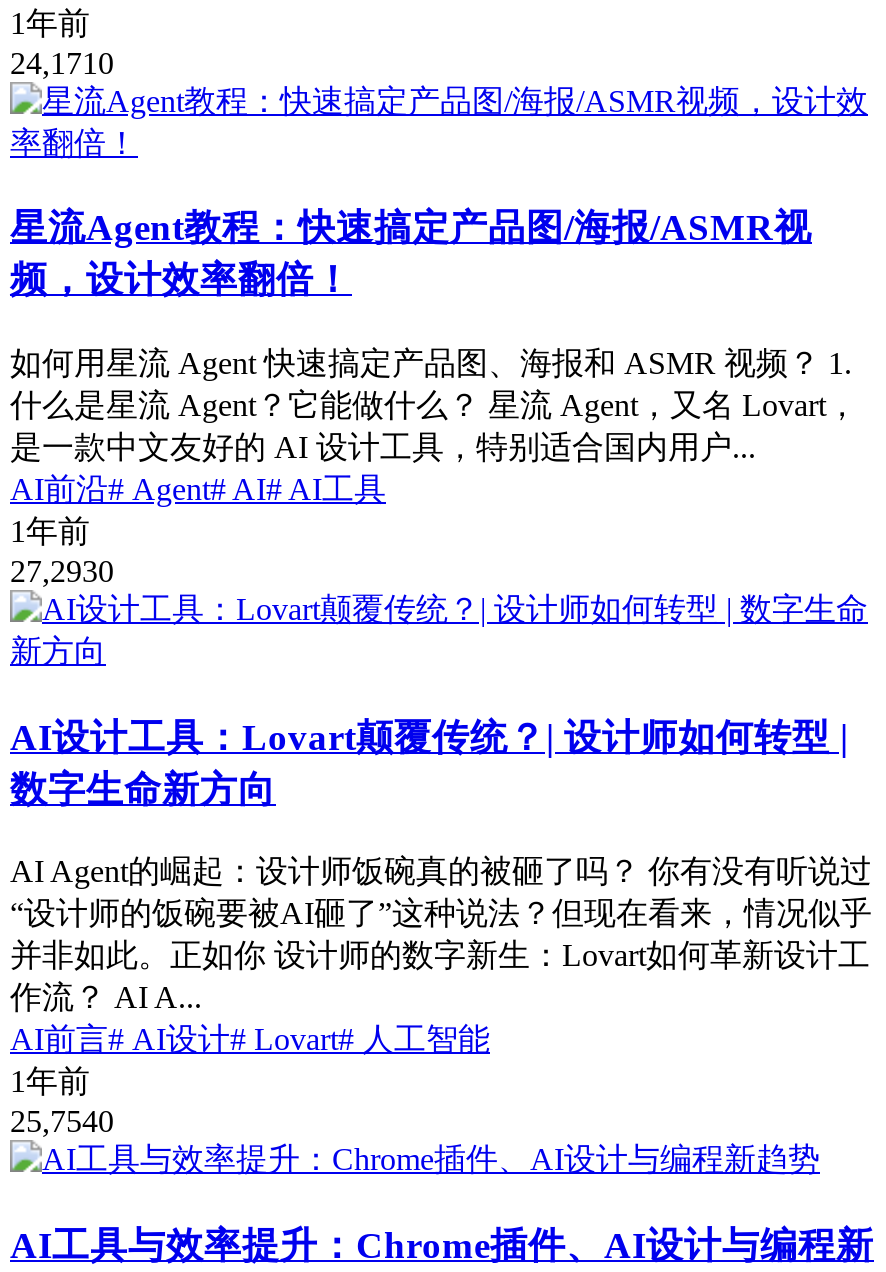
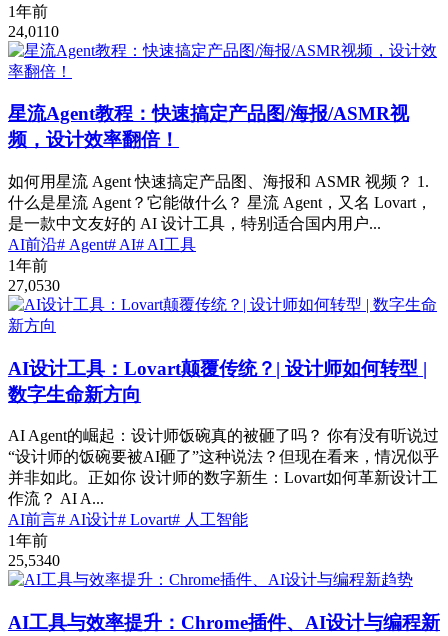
- 24,171 0
+ 24,011 0

- 27,2930
+ 27,0530

- 25,7540
+ 25,5340
